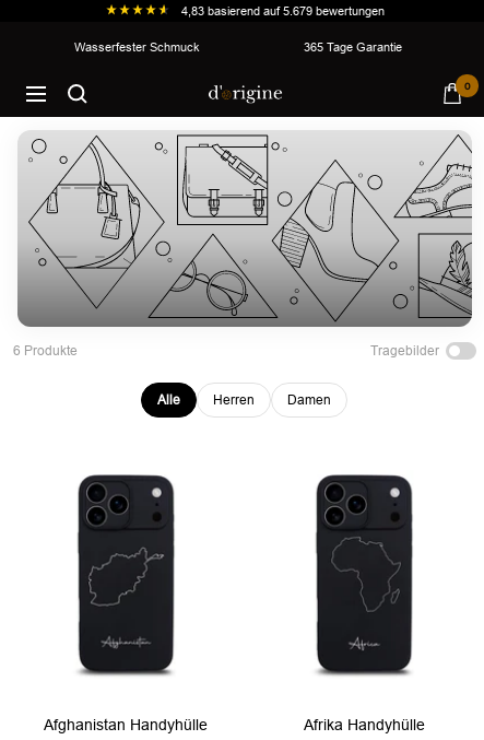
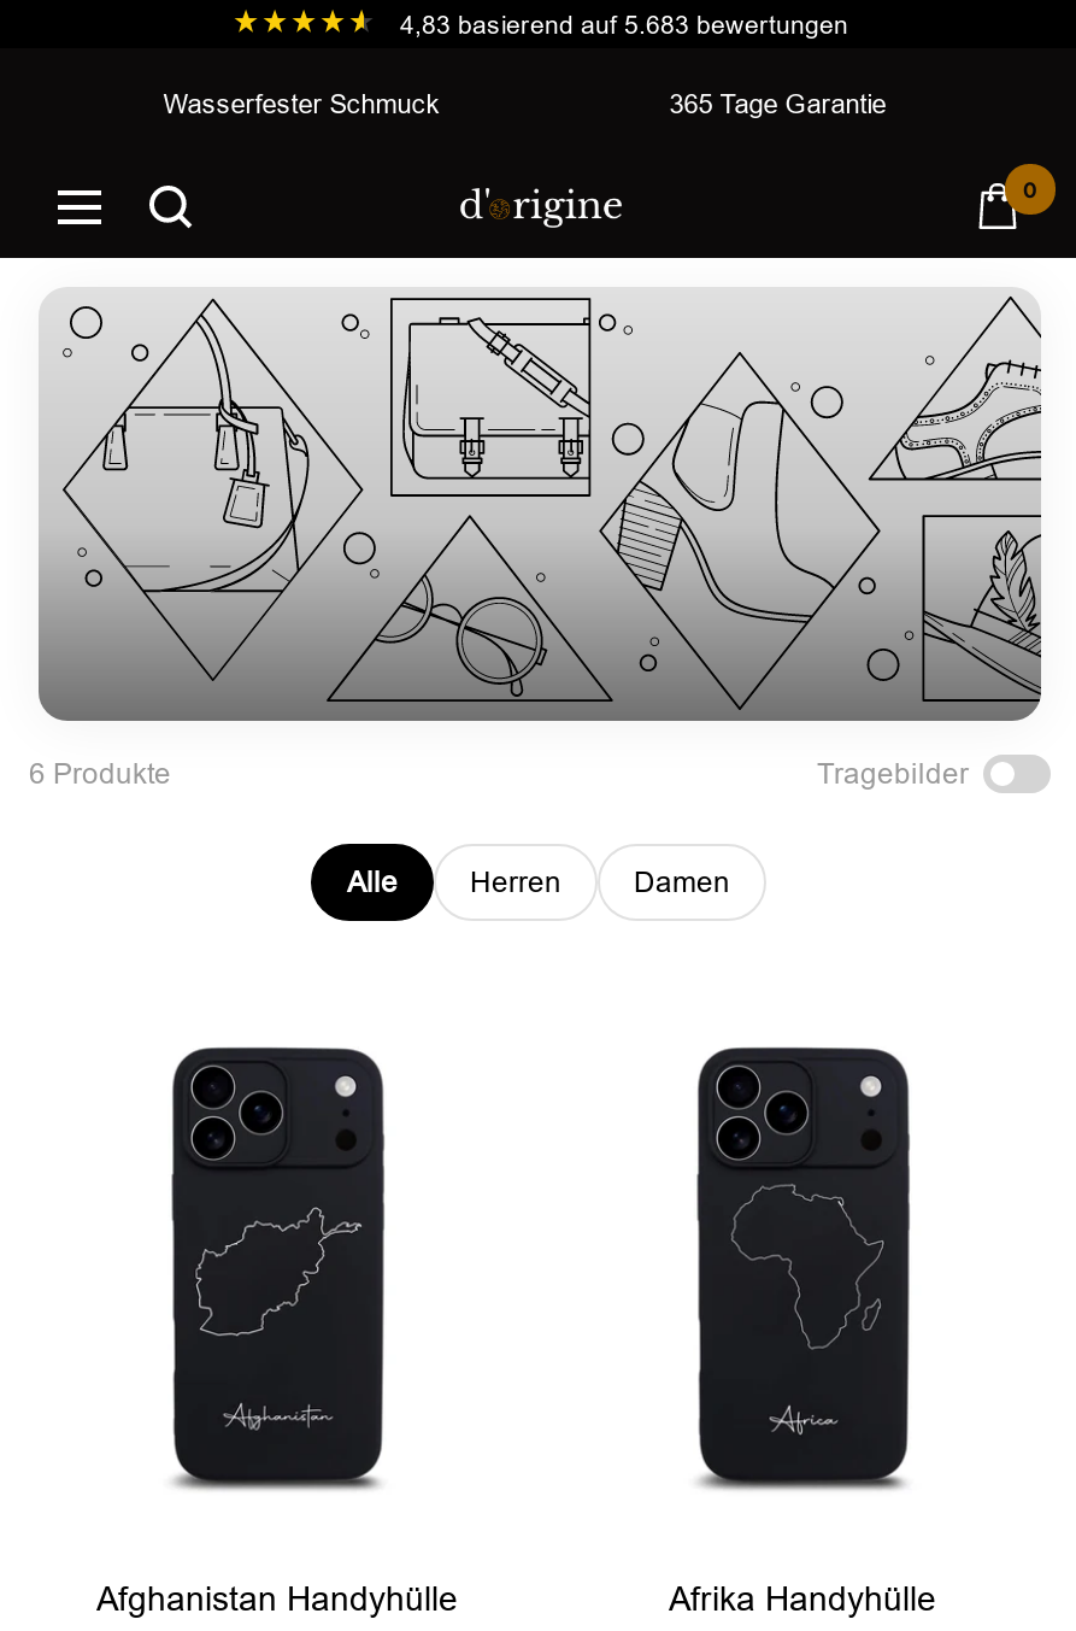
- 4,83 basierend auf 5.679 bewertungen
+ 4,83 basierend auf 5.683 bewertungen
